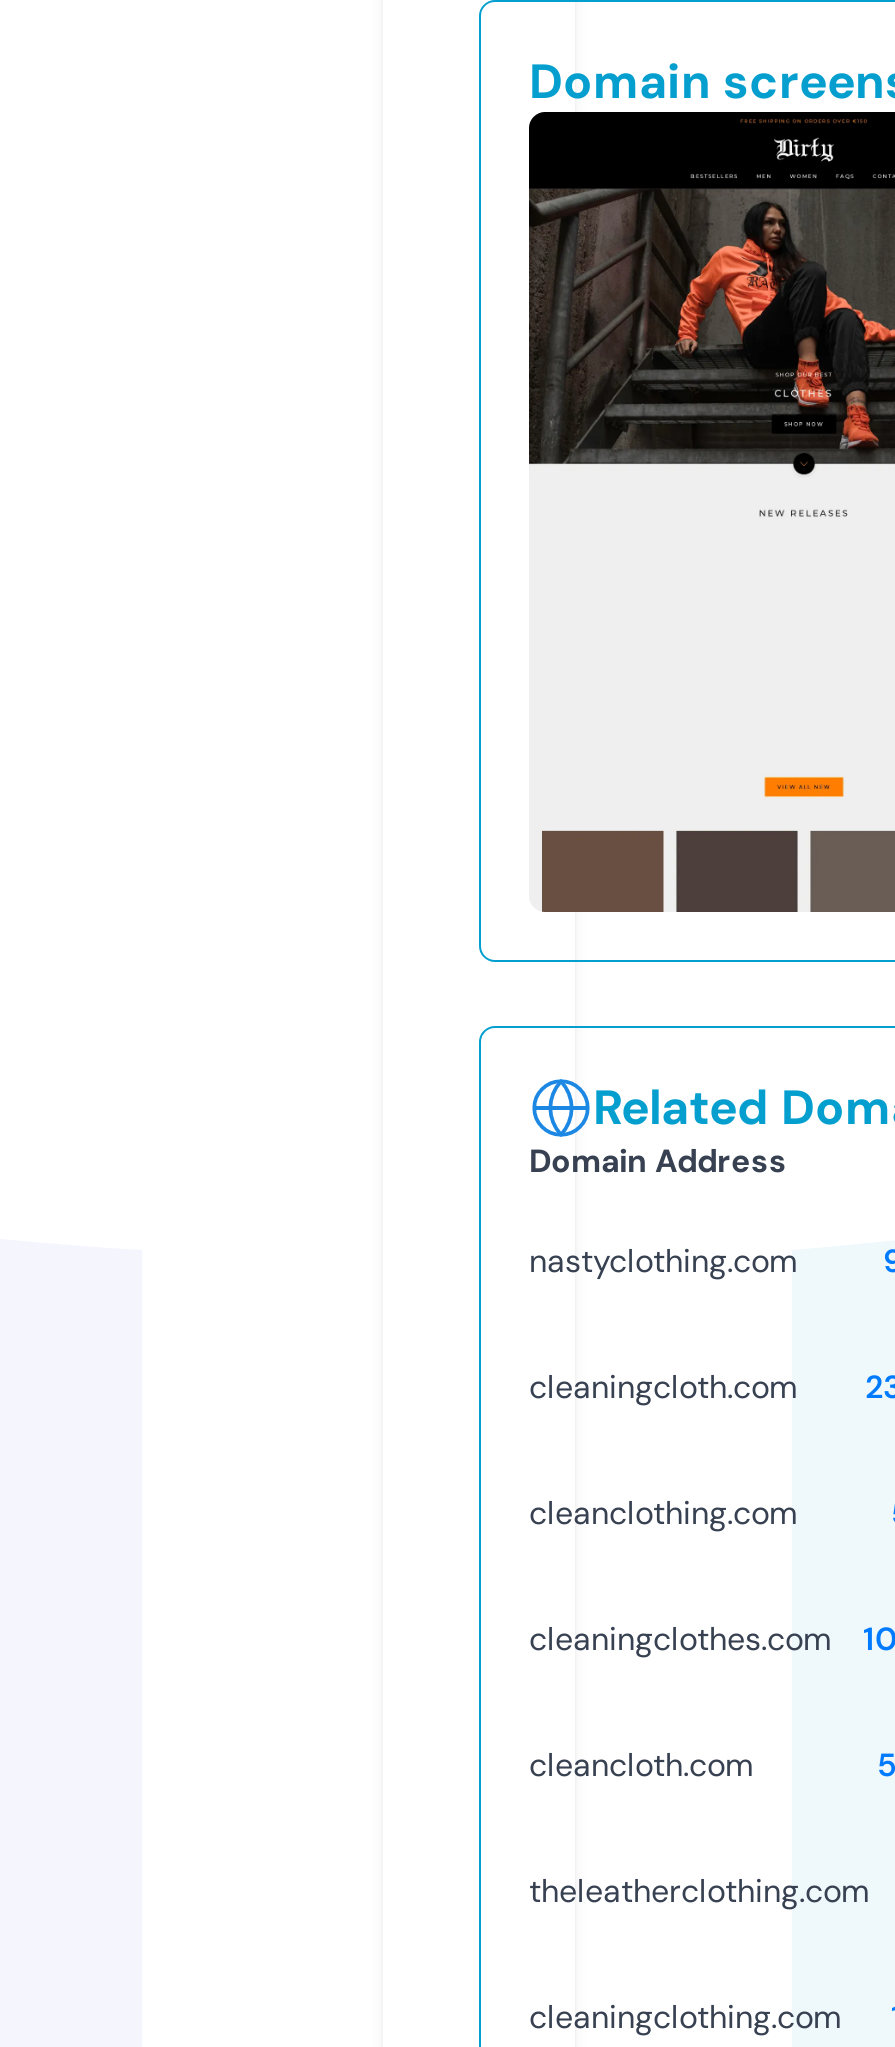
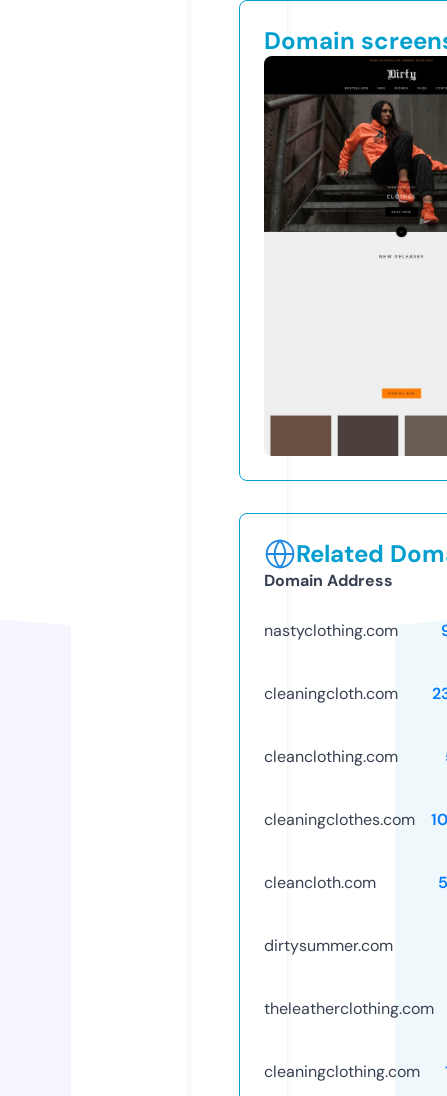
+ dirtysummer.com
